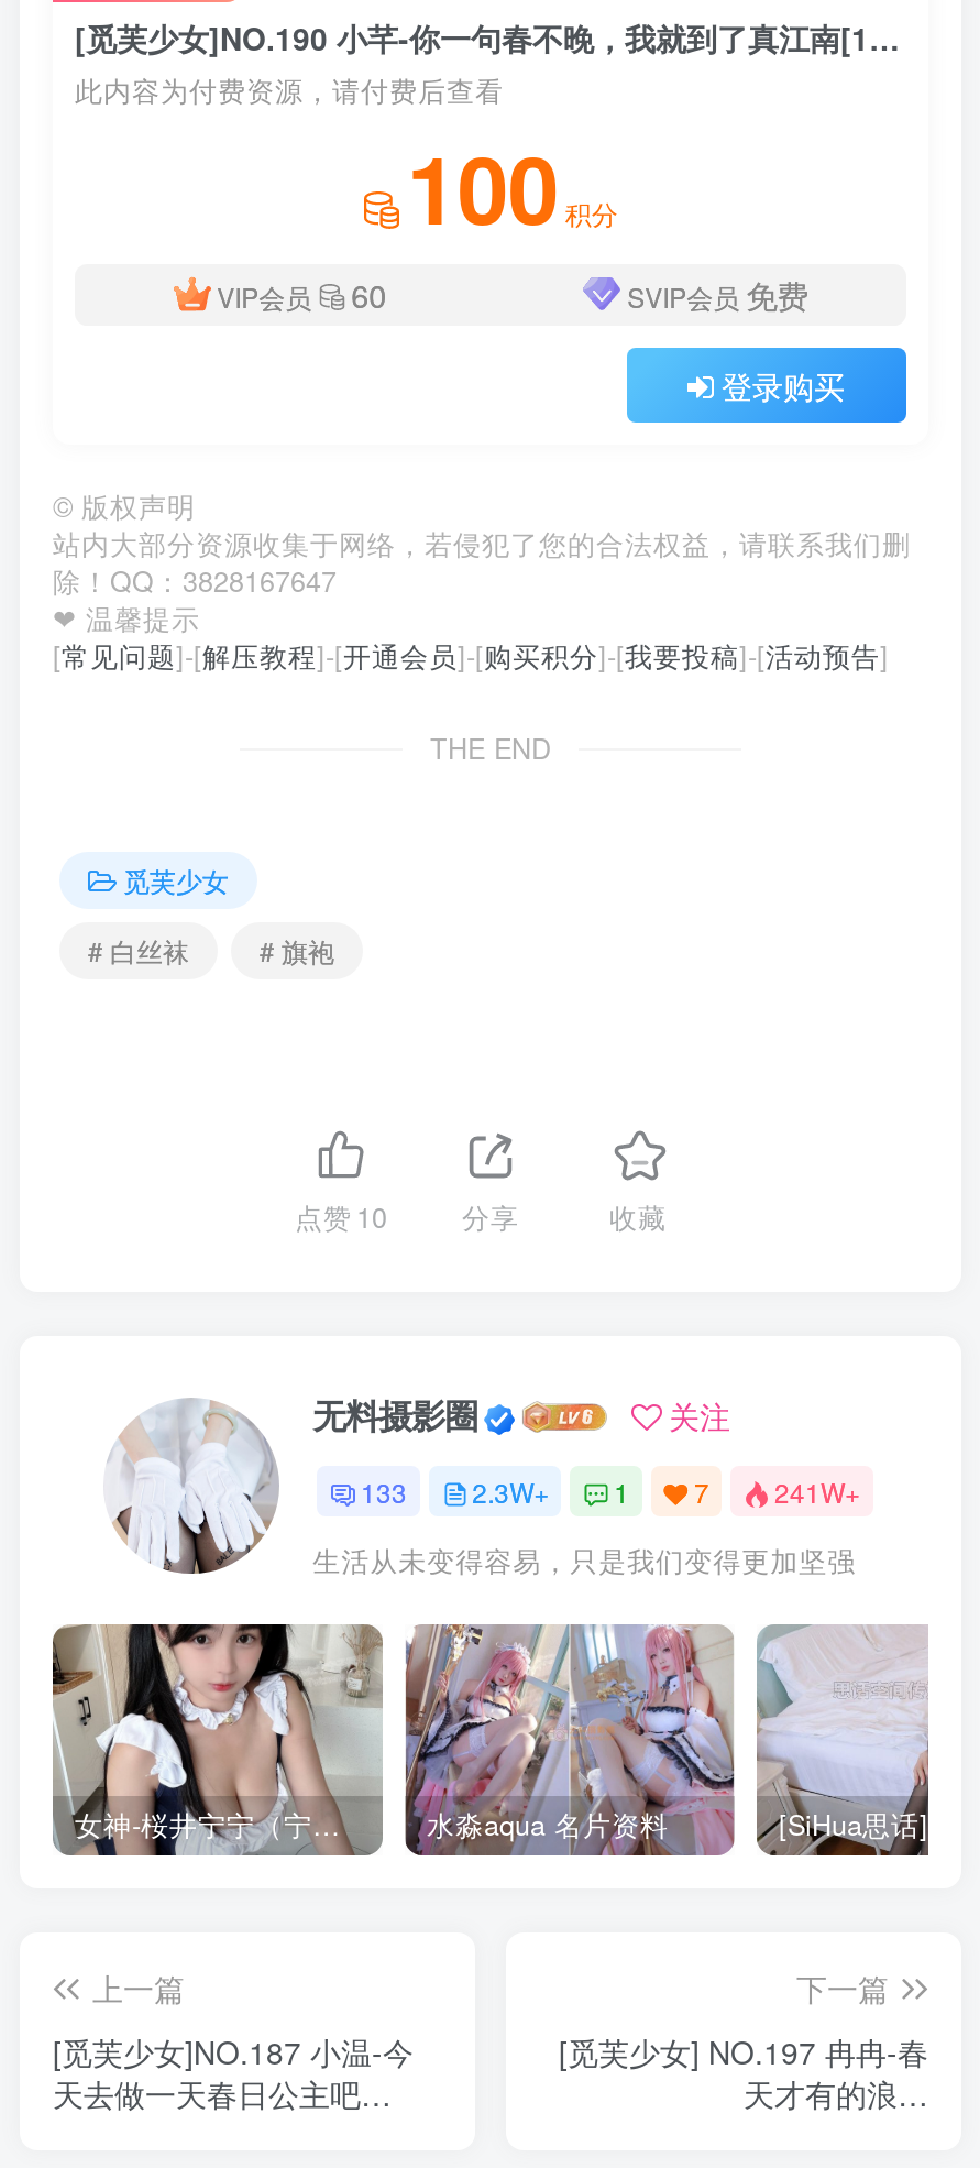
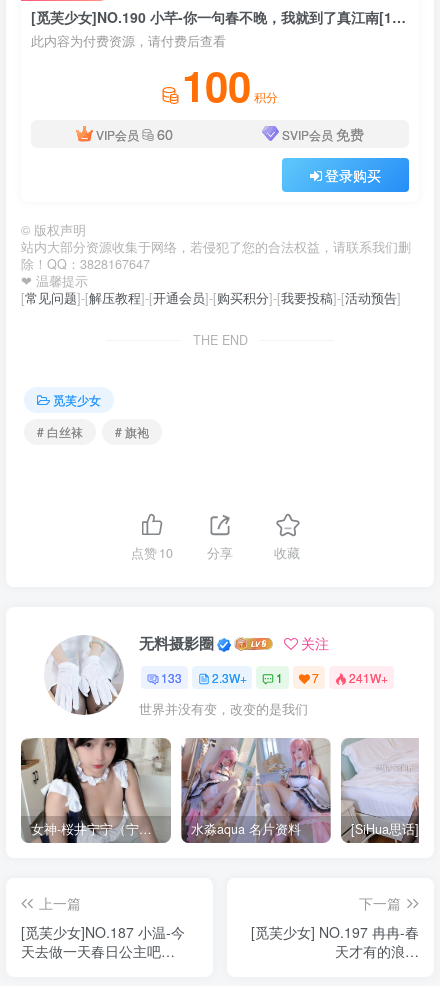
- 生活从未变得容易，只是我们变得更加坚强
+ 世界并没有变，改变的是我们
